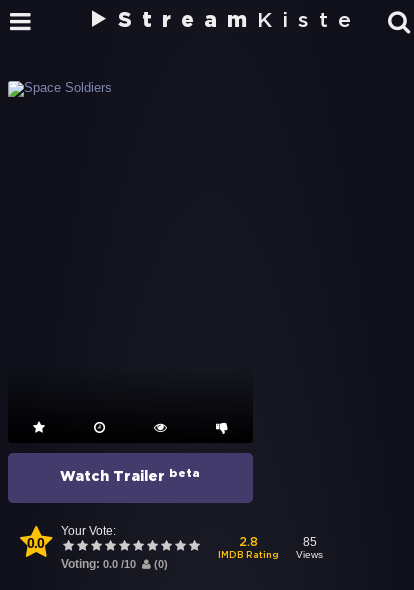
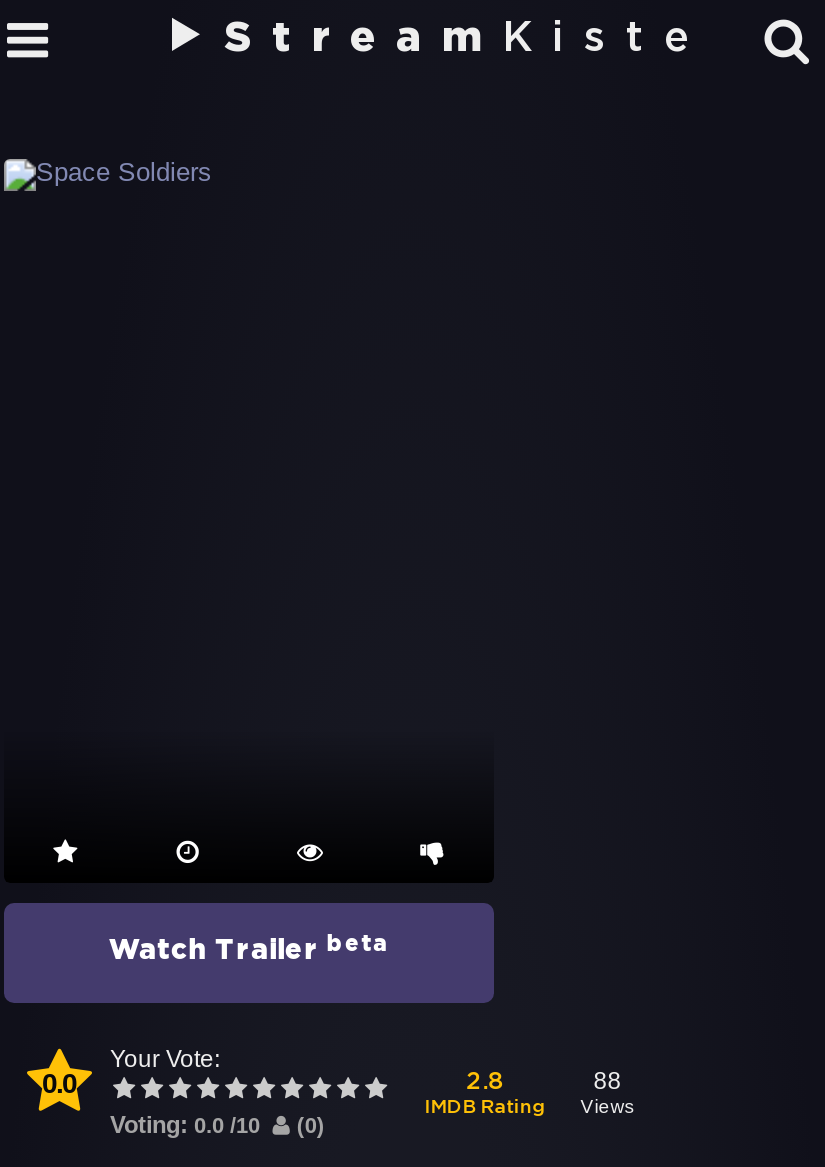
- 85
+ 88
